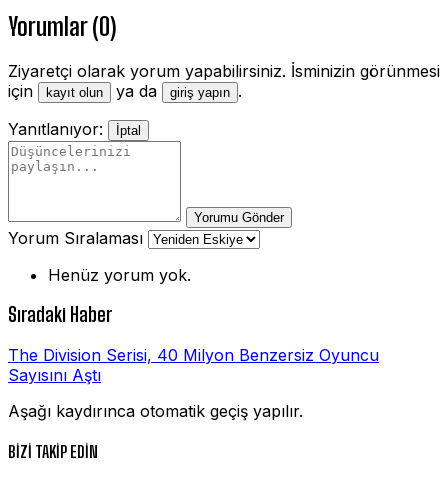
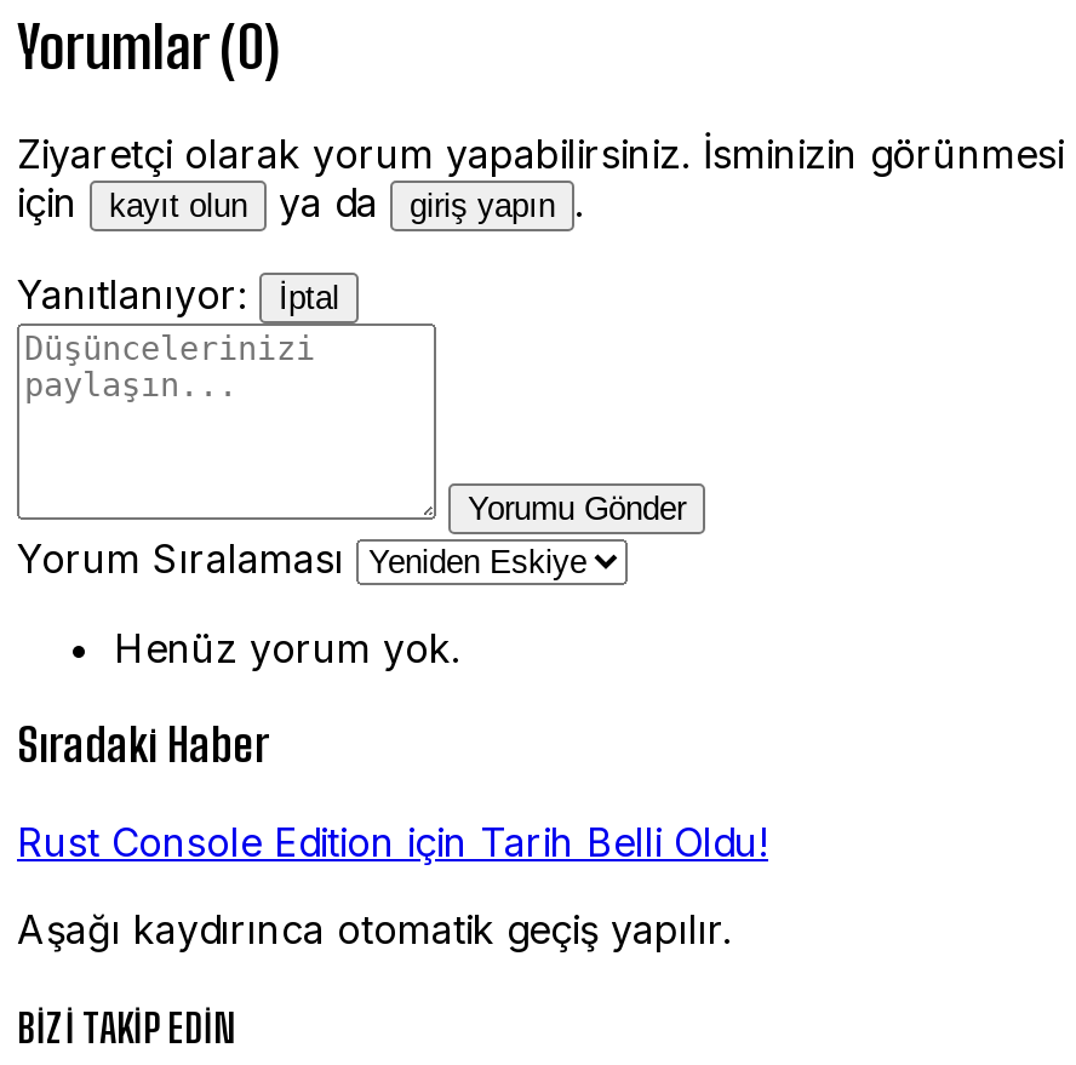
- The Division Serisi, 40 Milyon Benzersiz Oyuncu
- Sayısını Aştı
+ Rust Console Edition için Tarih Belli Oldu!
